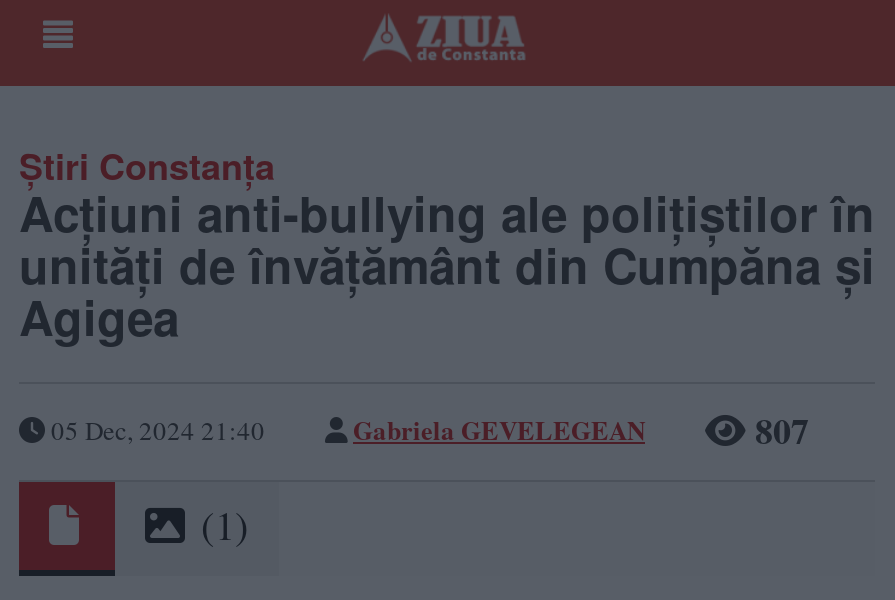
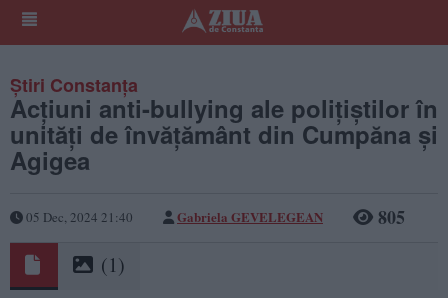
- 807
+ 805
